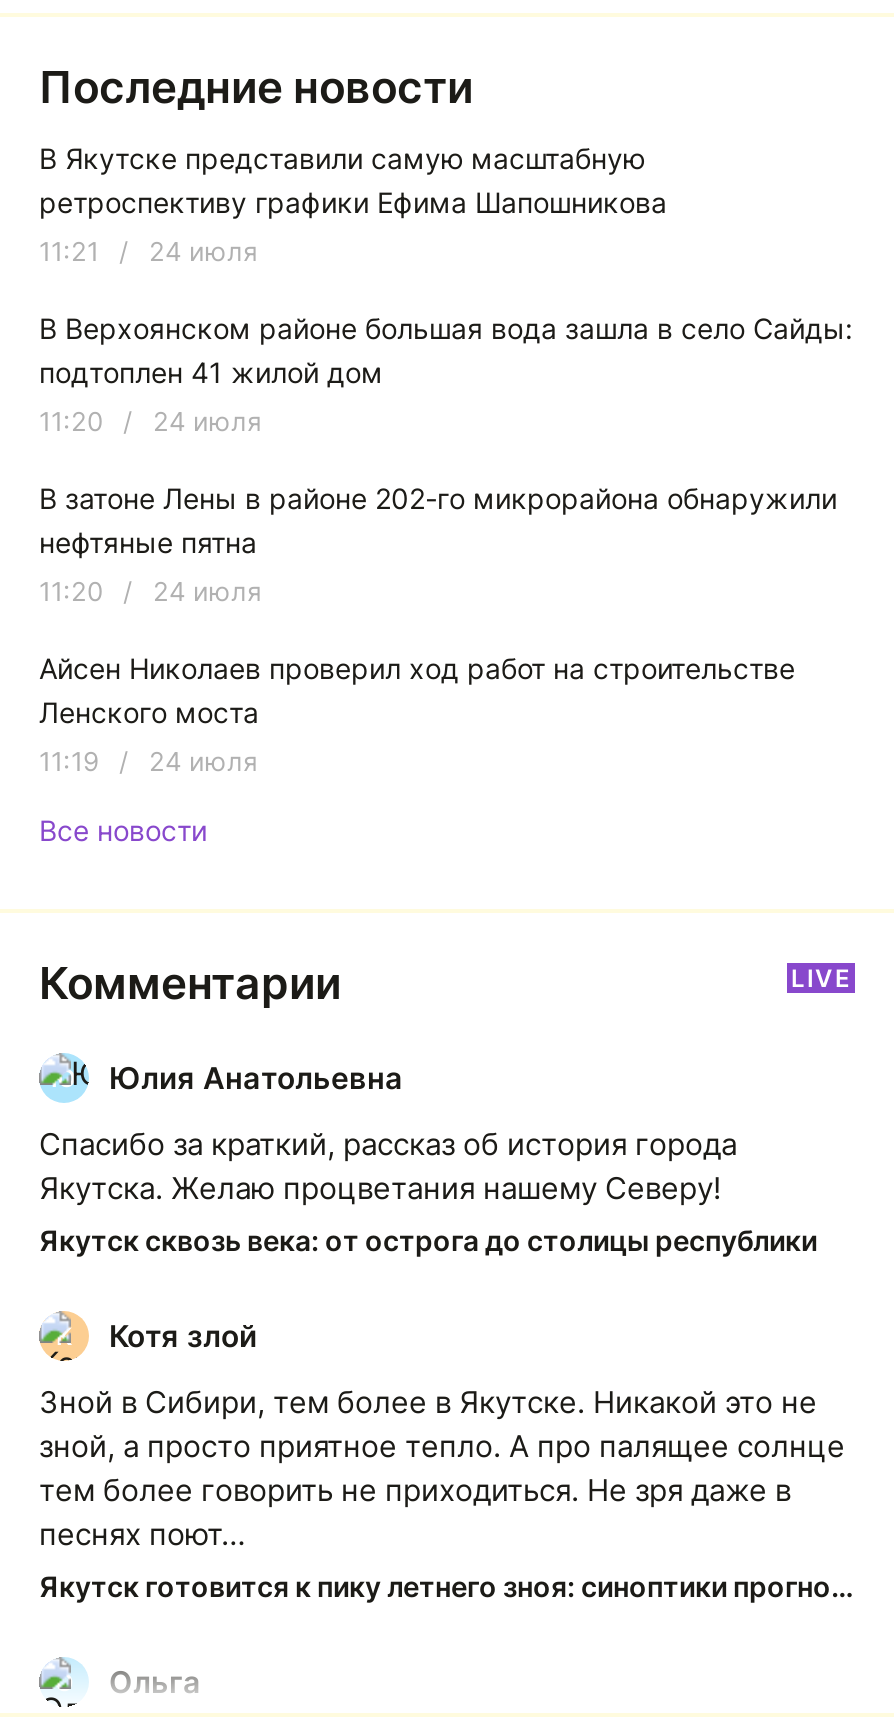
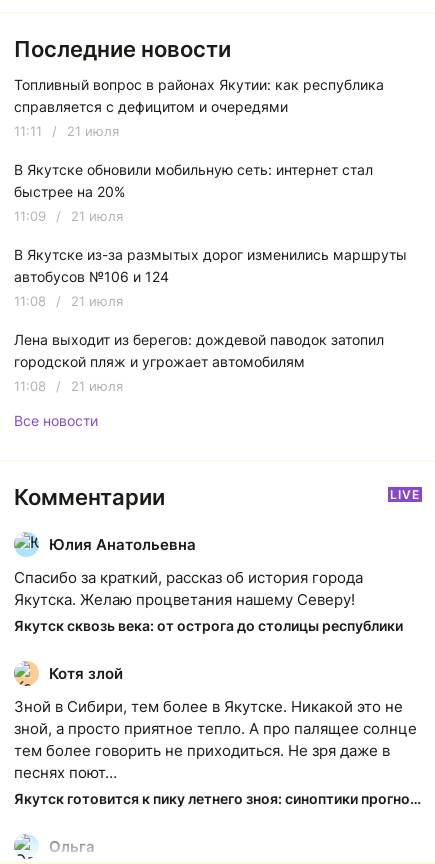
- В Якутске представили самую масштабную
- ретроспективу графики Ефима Шапошникова
+ Топливный вопрос в районах Якутии: как республика
+ справляется с дефицитом и очередями

- 11:21 / 24 июля
+ 11:11 / 21 июля

- В Верхоянском районе большая вода зашла в село Сайды:
- подтоплен 41 жилой дом
+ В Якутске обновили мобильную сеть: интернет стал
+ быстрее на 20%

- 11:20 / 24 июля
+ 11:09 / 21 июля

- В затоне Лены в районе 202-го микрорайона обнаружили
- нефтяные пятна
+ В Якутске из-за размытых дорог изменились маршруты
+ автобусов №106 и 124

- 11:20 / 24 июля
+ 11:08 / 21 июля

- Айсен Николаев проверил ход работ на строительстве
- Ленского моста
+ Лена выходит из берегов: дождевой паводок затопил
+ городской пляж и угрожает автомобилям

- 11:19 / 24 июля
+ 11:08 / 21 июля
